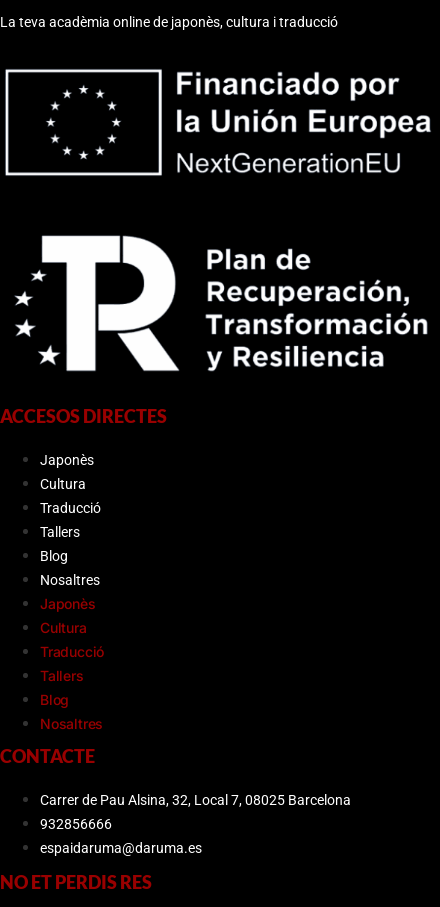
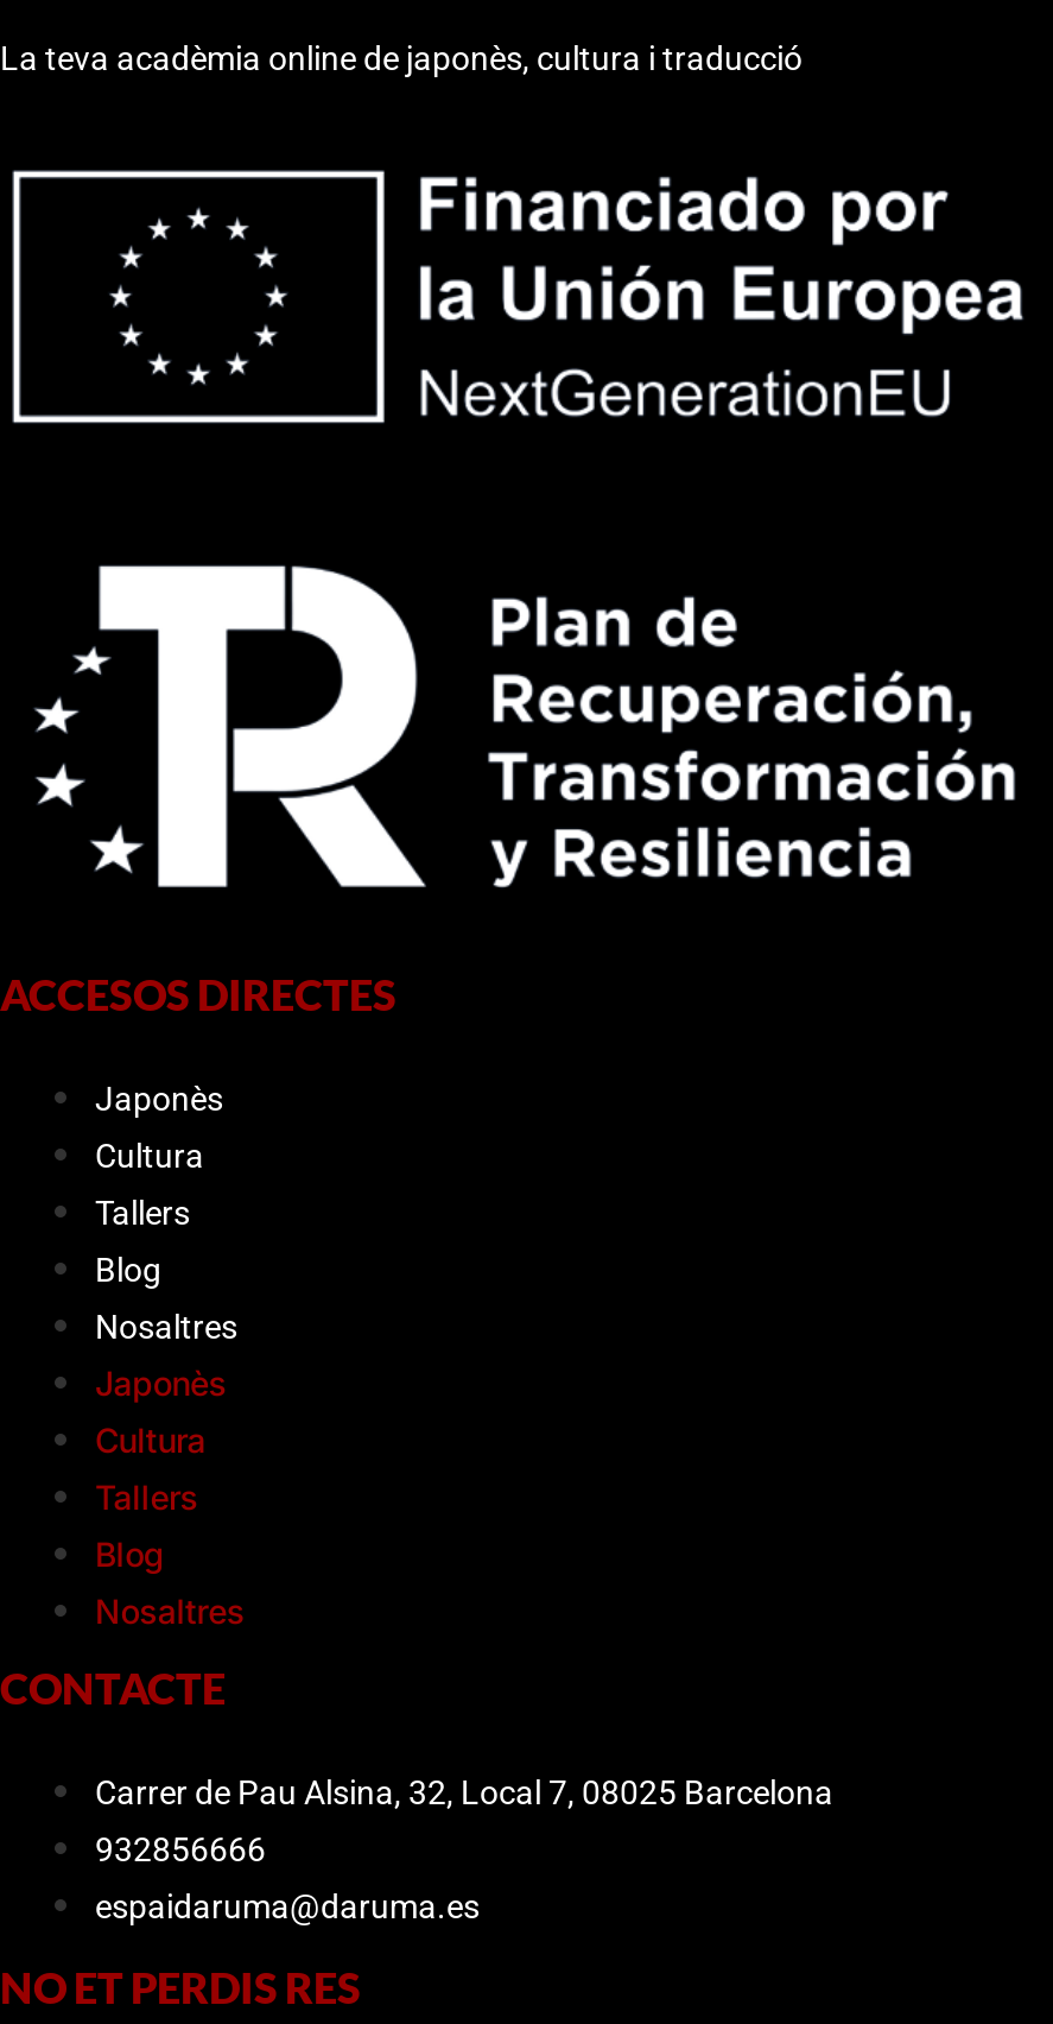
- Traducció

- Traducció
